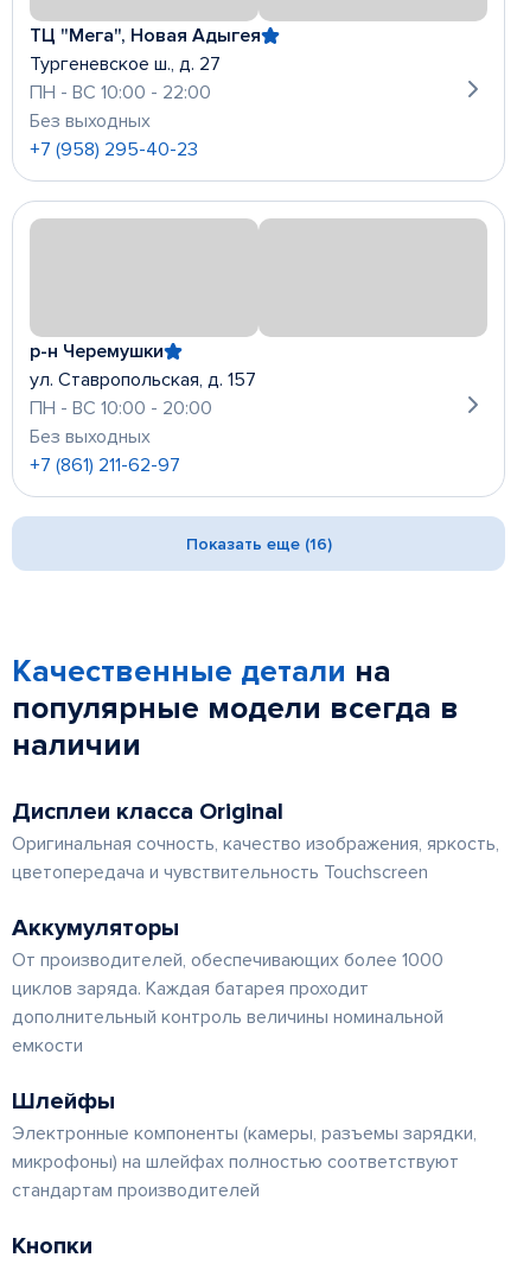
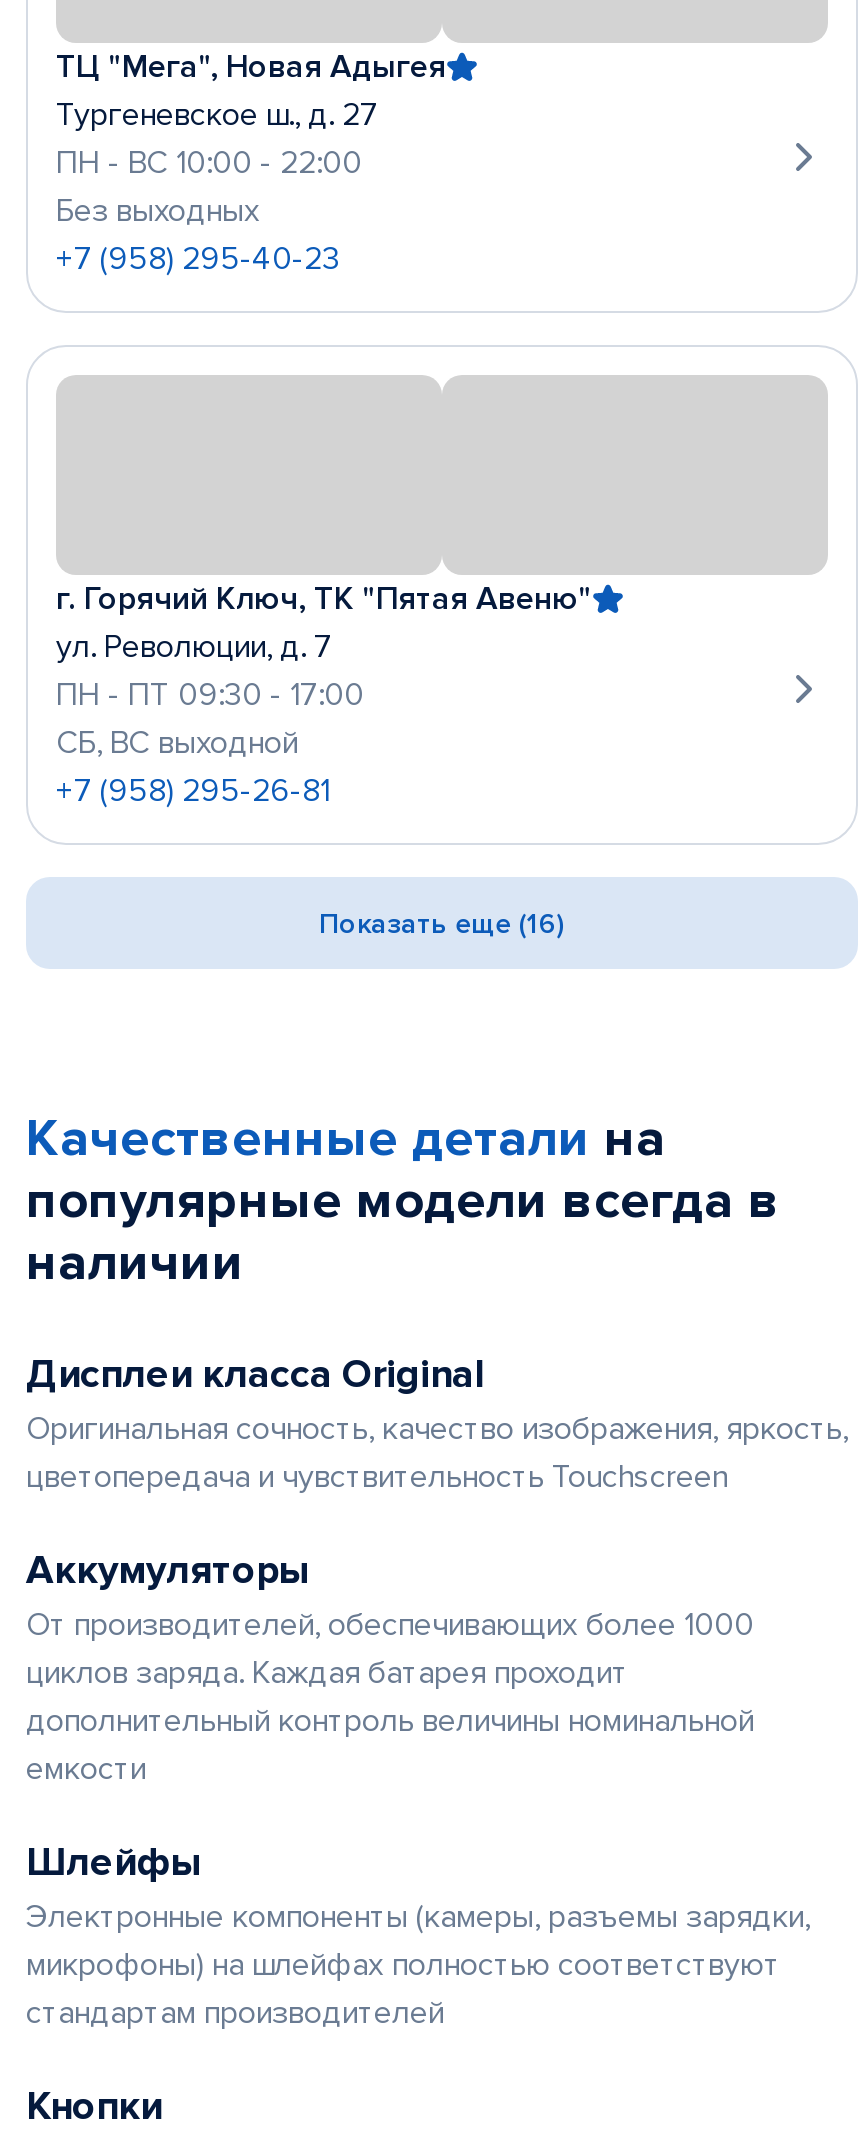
- р-н Черемушки
- ул. Ставропольская, д. 157
- ПН - ВС 10:00 - 20:00
- Без выходных
- +7 (861) 211-62-97
+ г. Горячий Ключ, ТК "Пятая Авеню"
+ ул. Революции, д. 7
+ ПН - ПТ 09:30 - 17:00
+ СБ, ВС выходной
+ +7 (958) 295-26-81
